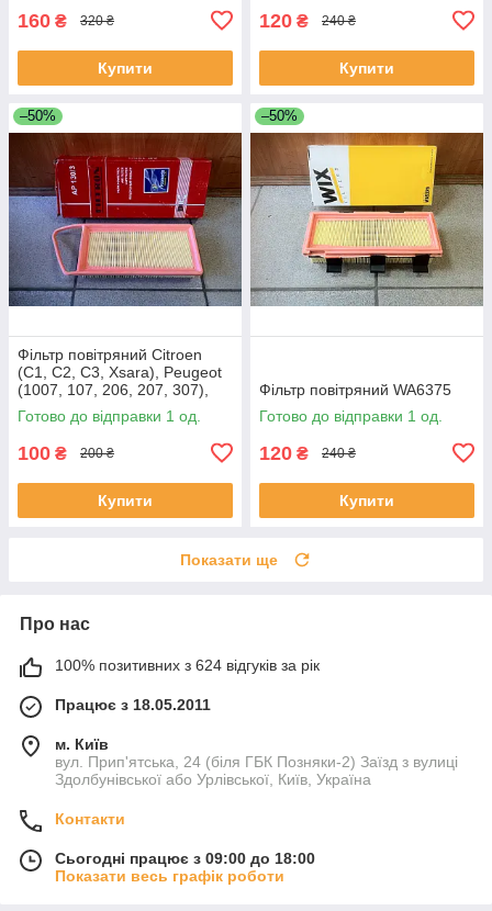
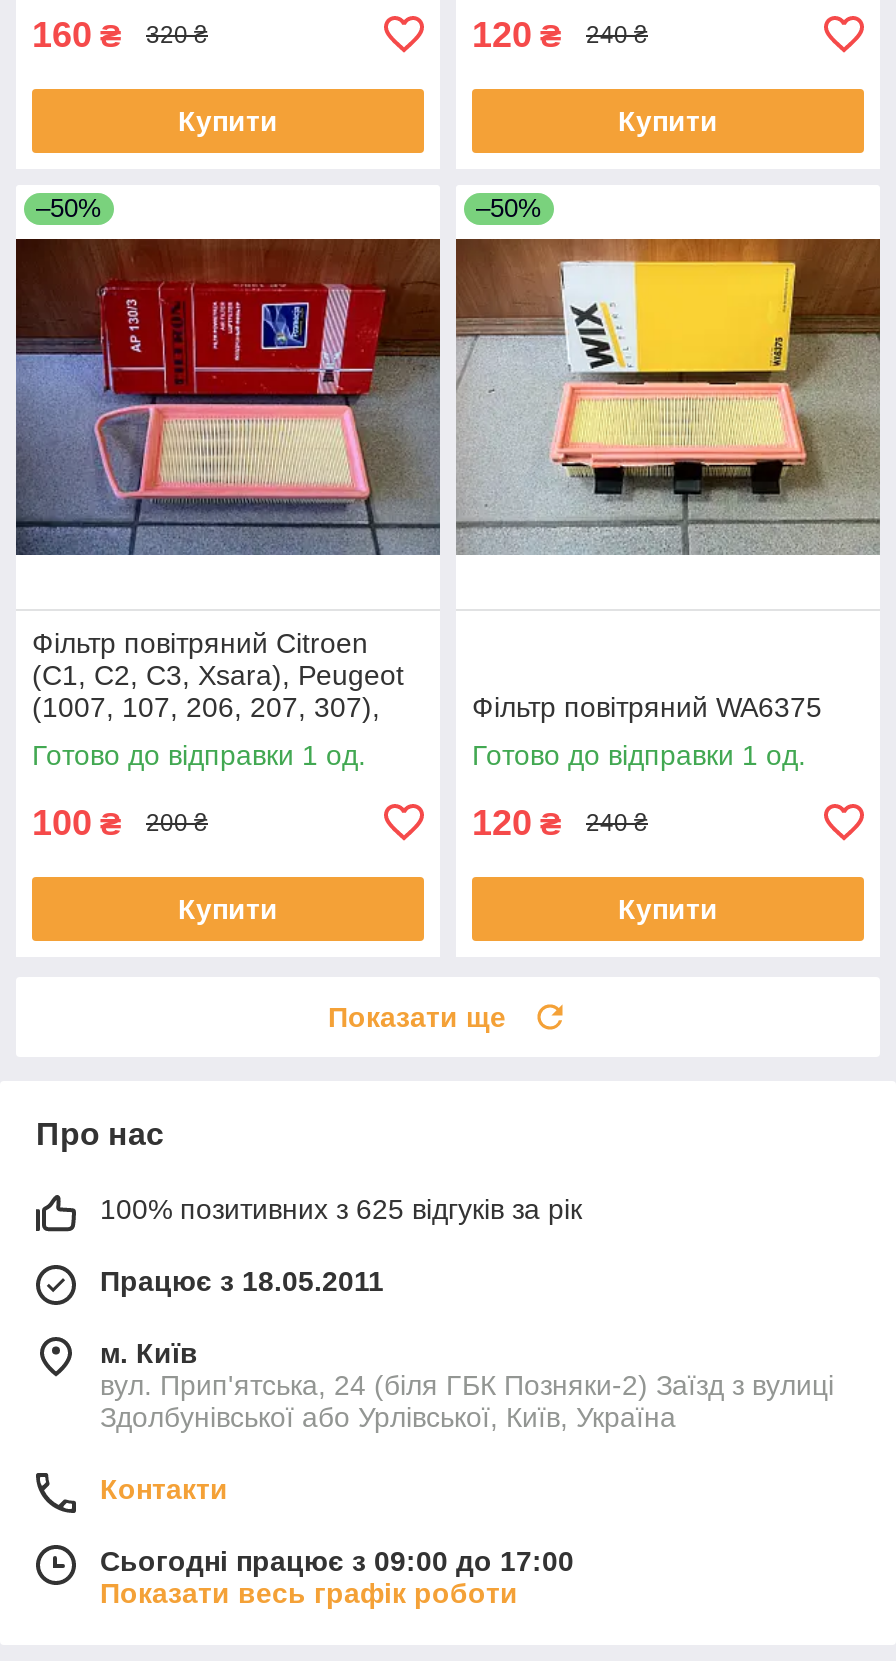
- 100% позитивних з 624 відгуків за рік
+ 100% позитивних з 625 відгуків за рік

- Сьогодні працює з 09:00 до 18:00
+ Сьогодні працює з 09:00 до 17:00
